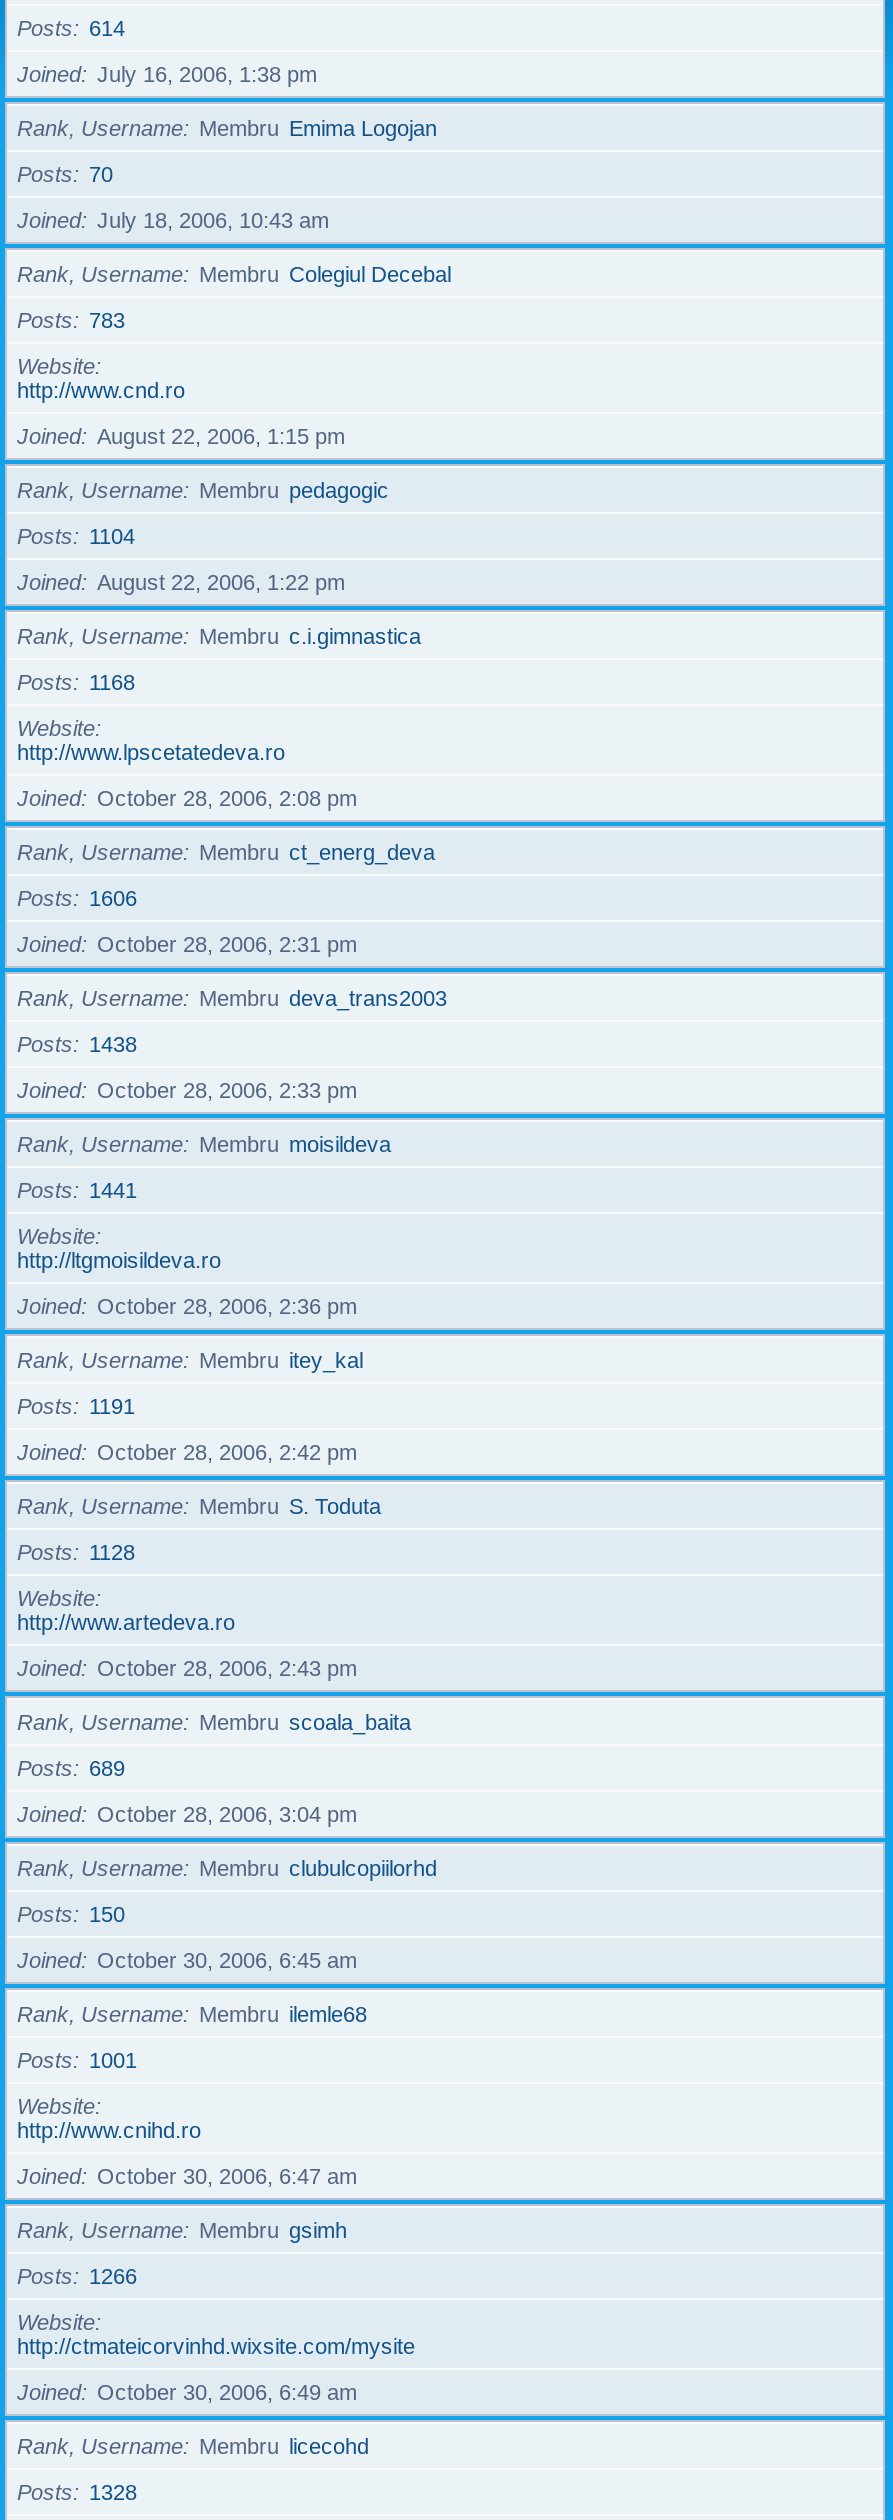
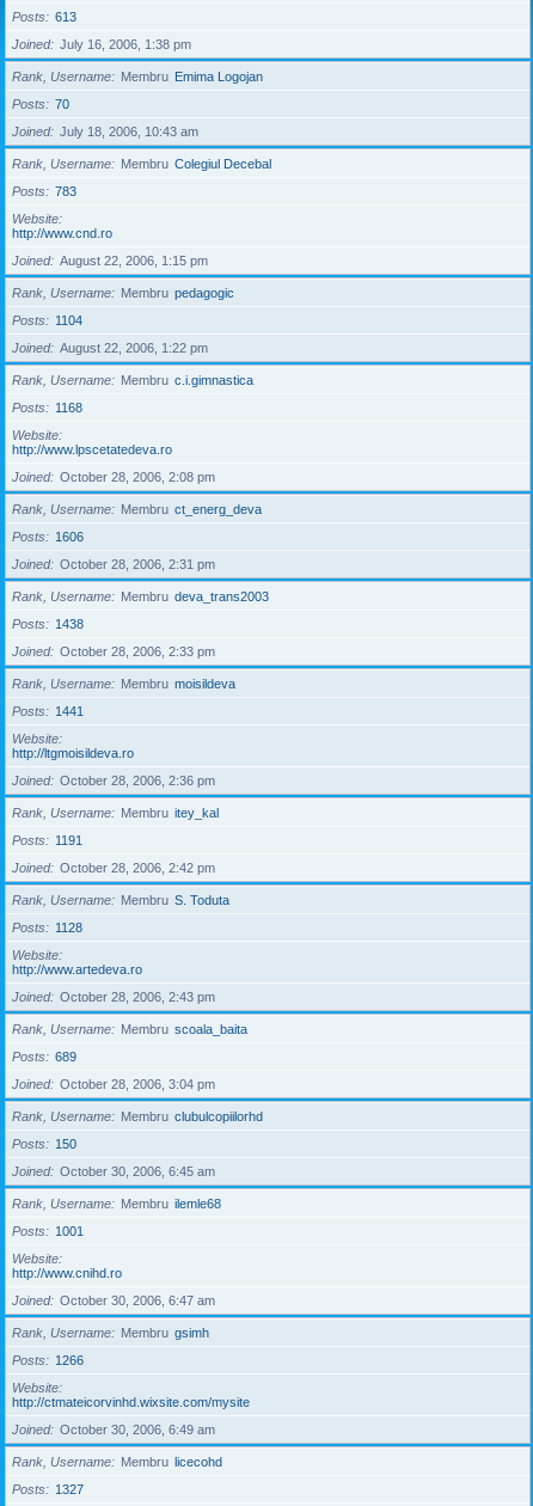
- Posts 614
+ Posts 613

- Posts 1328
+ Posts 1327
